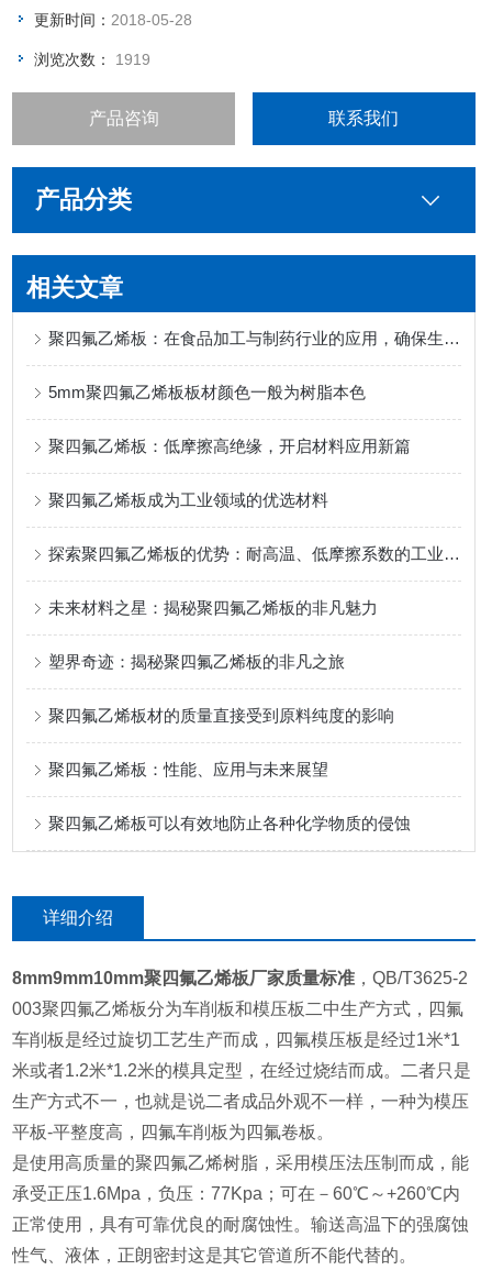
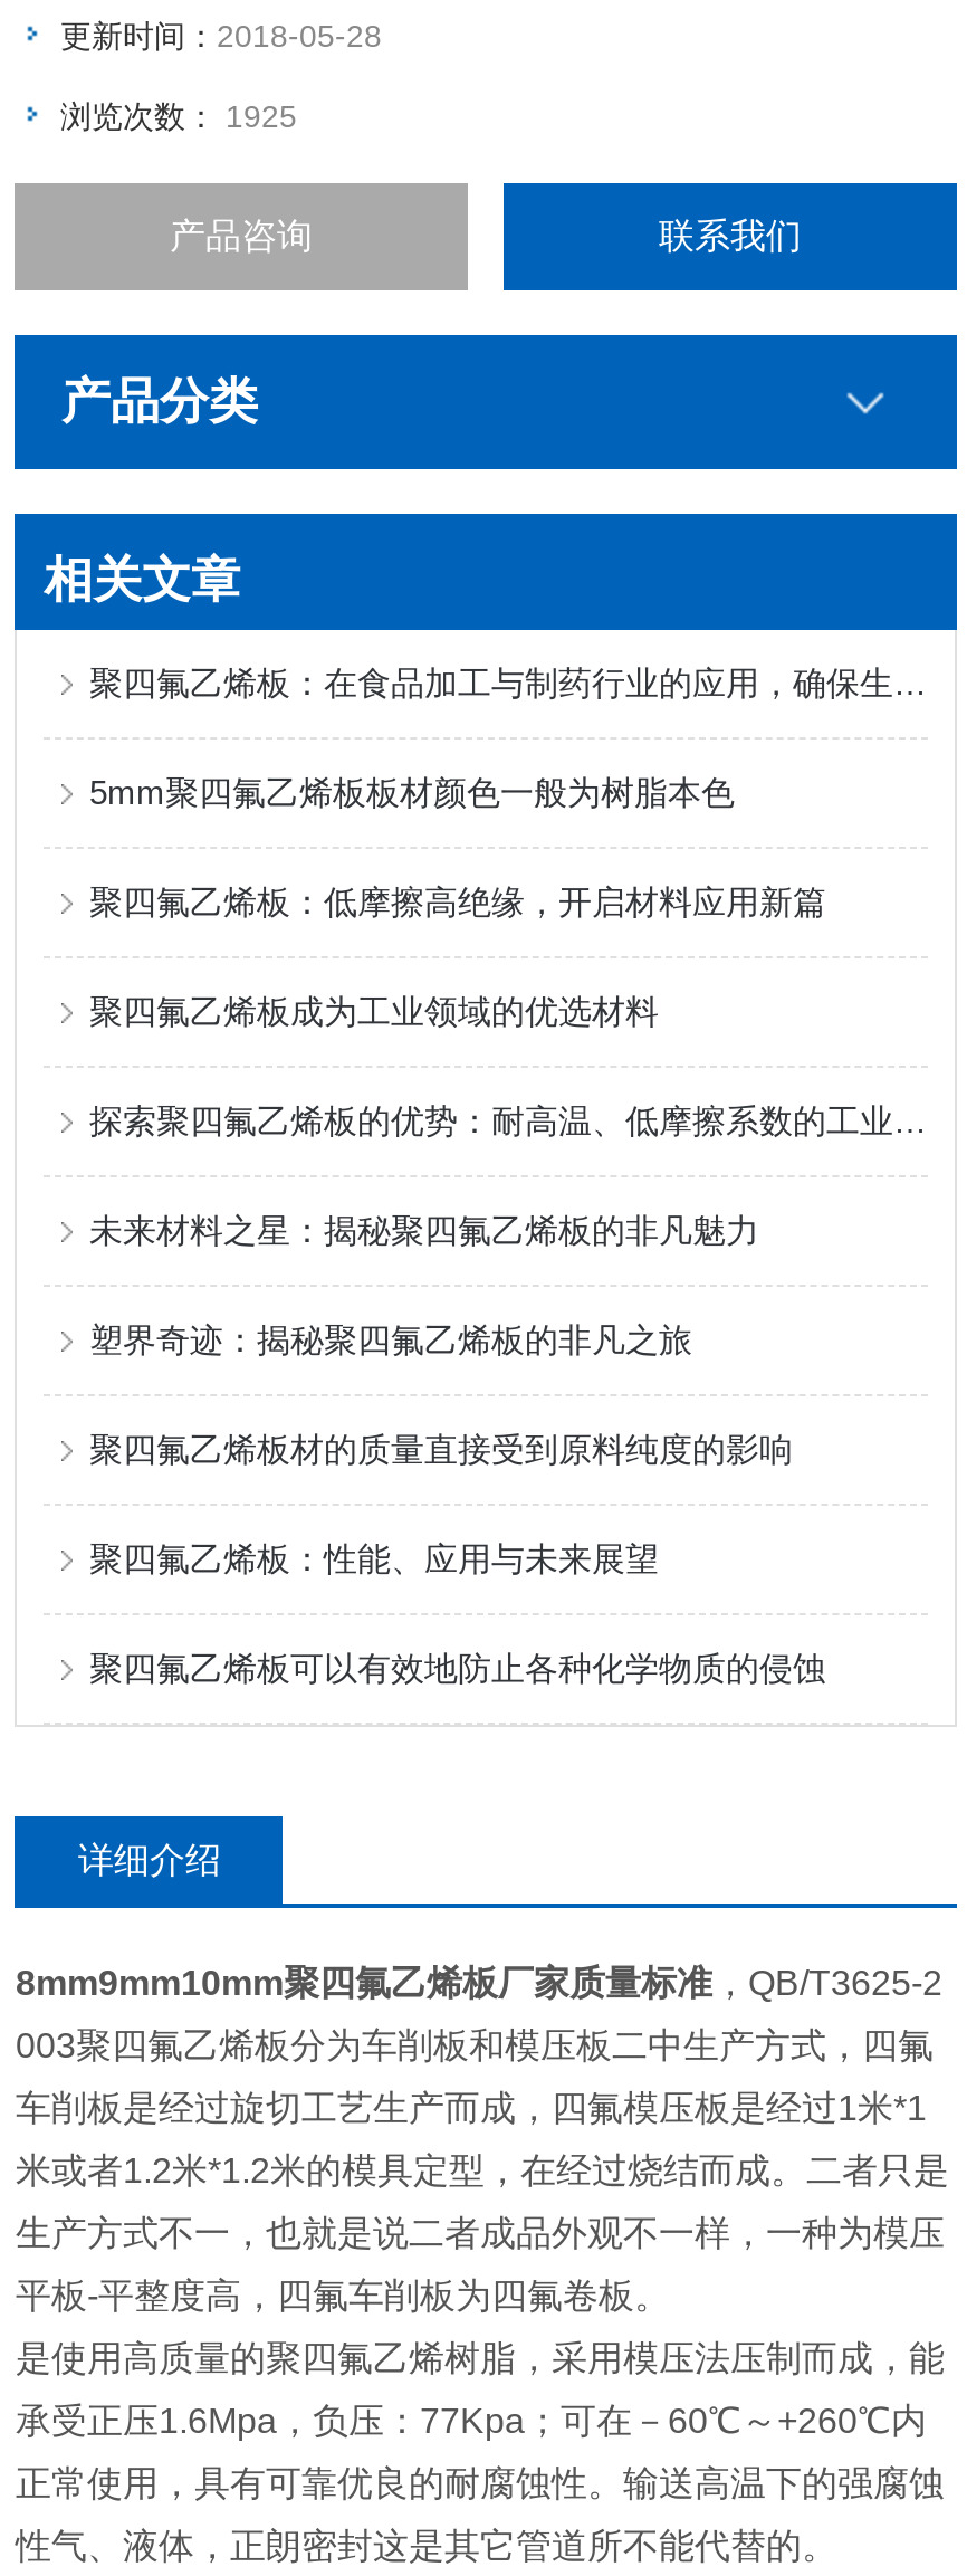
- 浏览次数：1919
+ 浏览次数：1925
